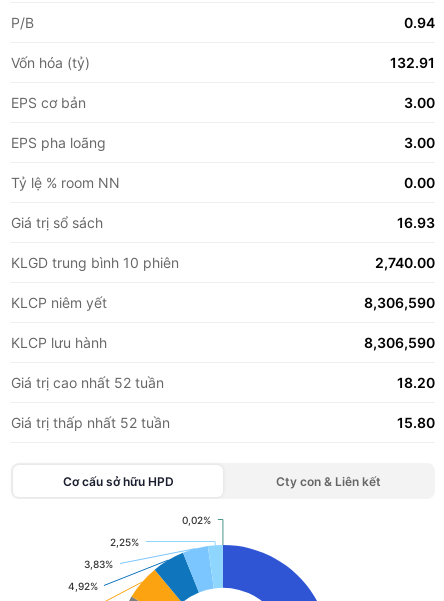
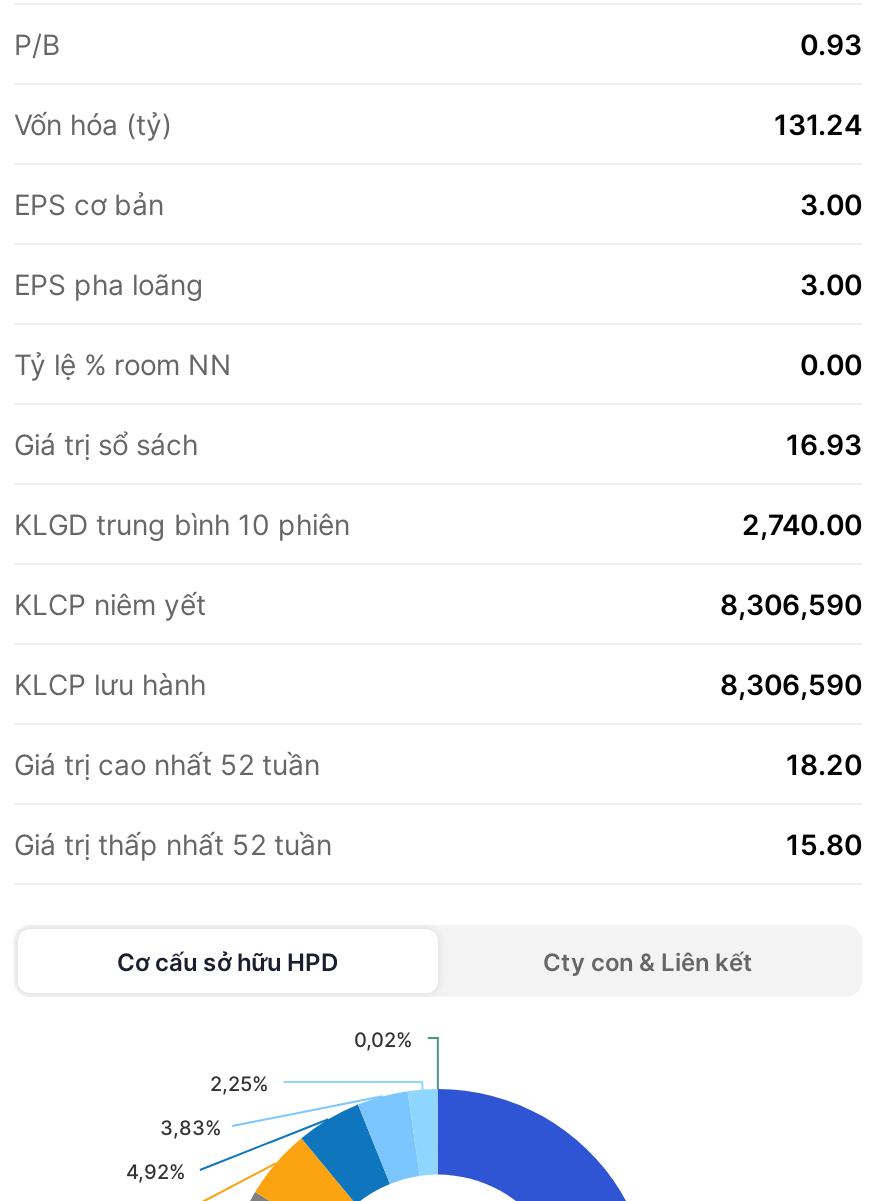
- 0.94
+ 0.93

- 132.91
+ 131.24
